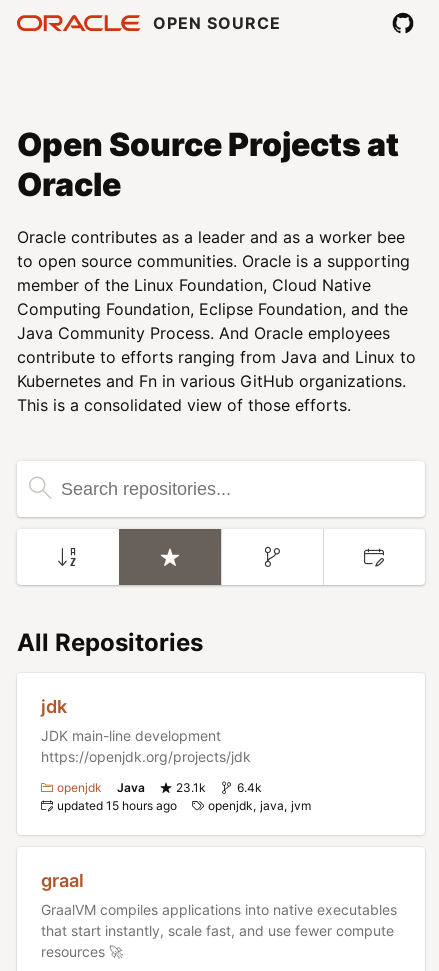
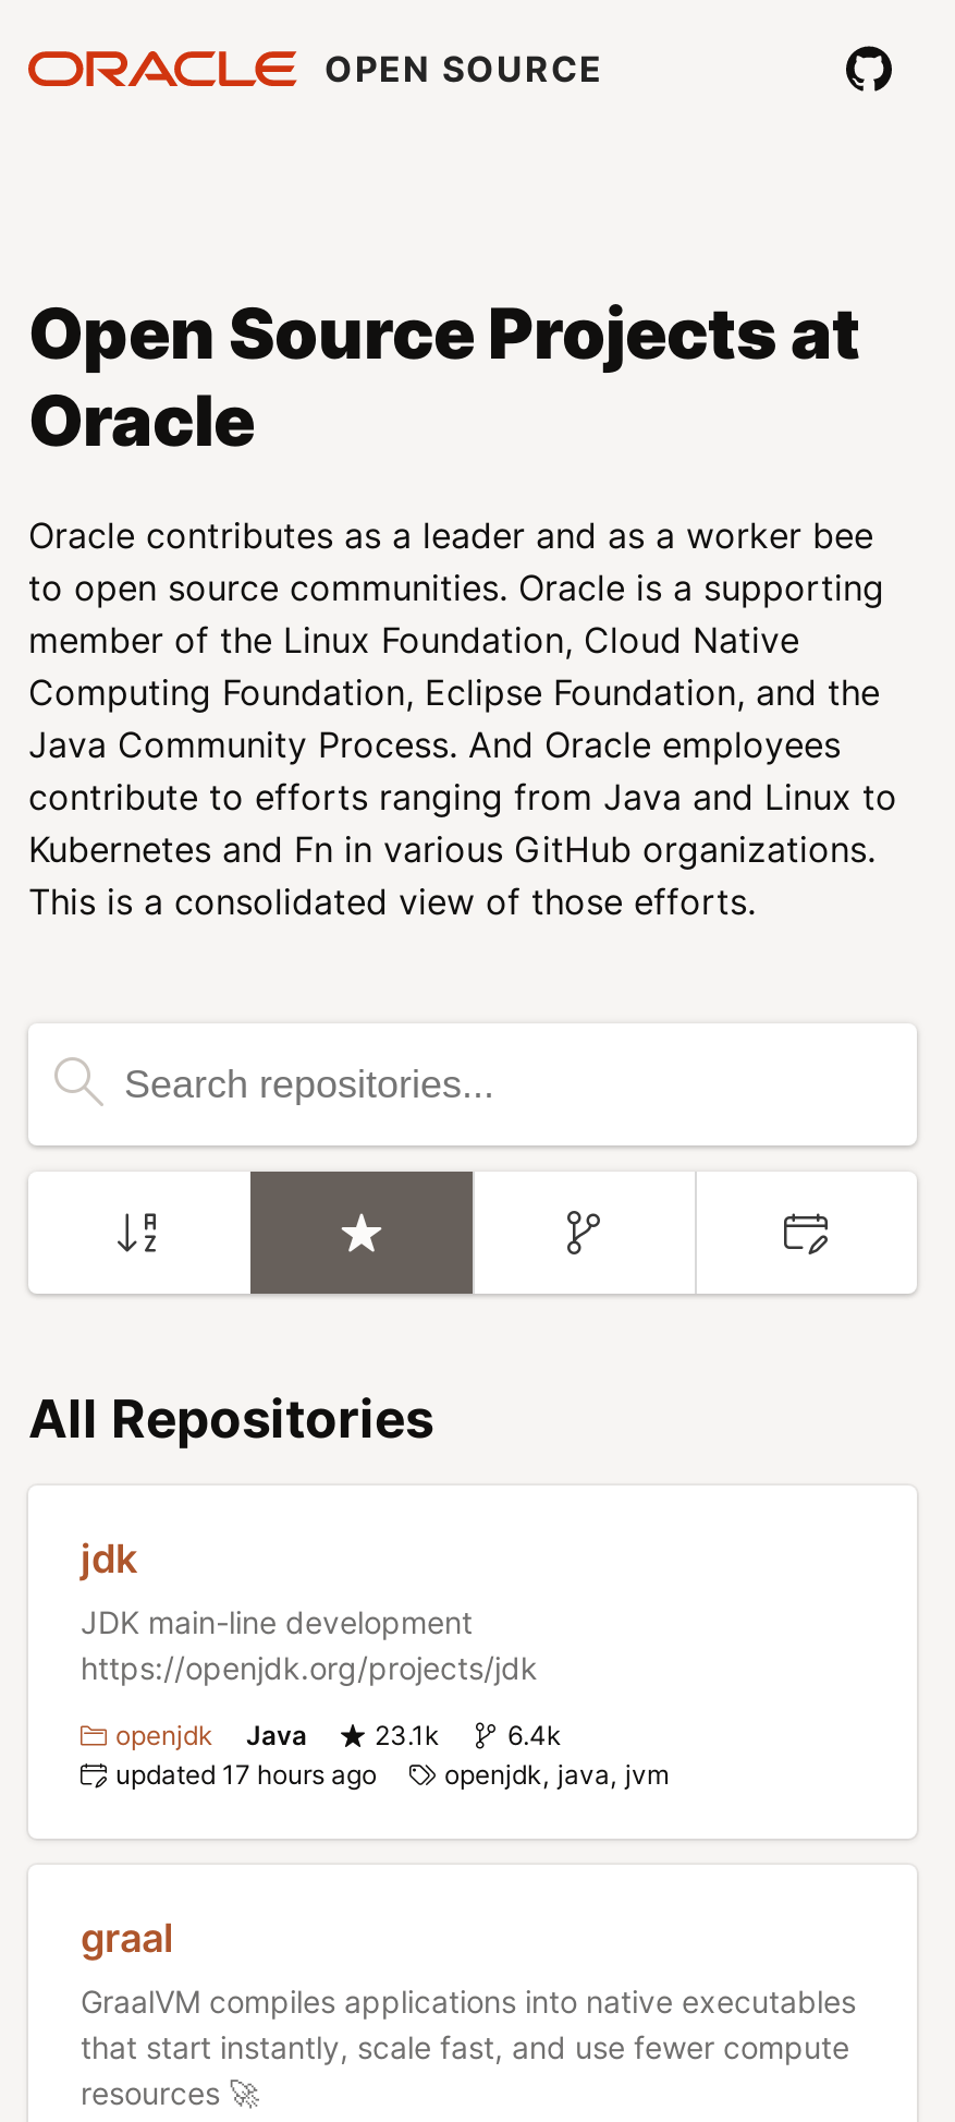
- updated 15 hours ago
+ updated 17 hours ago
